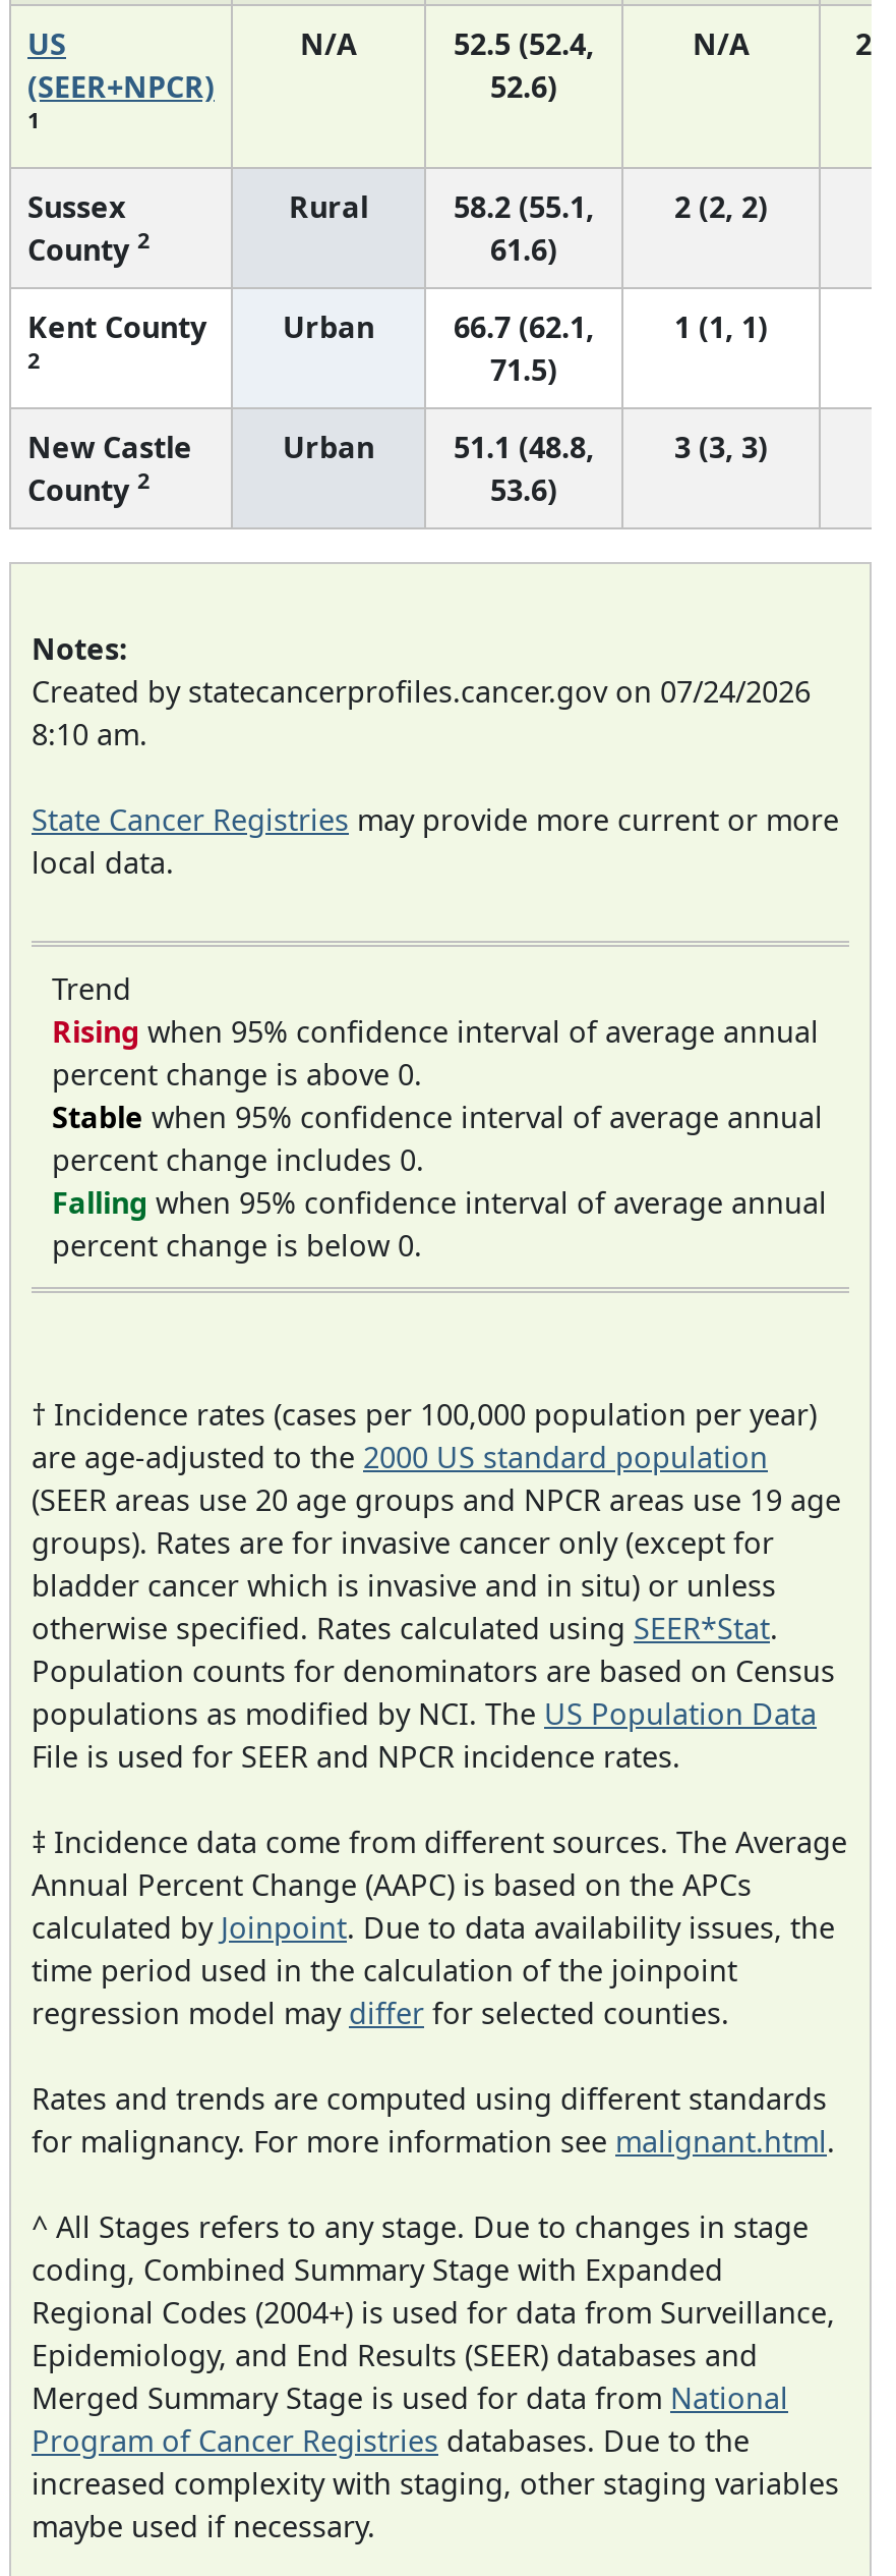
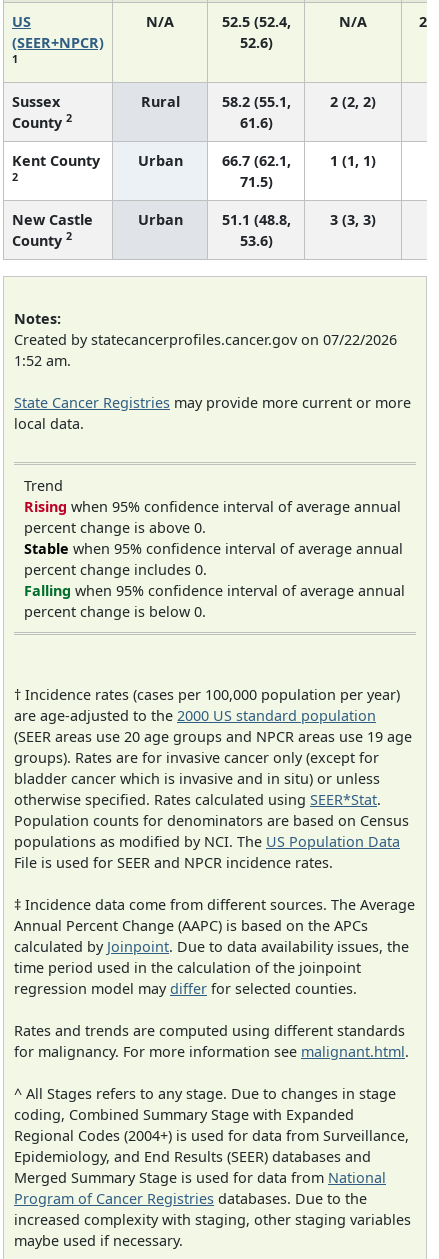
- Created by statecancerprofiles.cancer.gov on 07/24/2026
+ Created by statecancerprofiles.cancer.gov on 07/22/2026

- 8:10 am.
+ 1:52 am.
